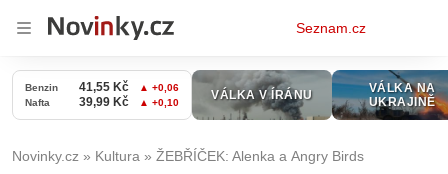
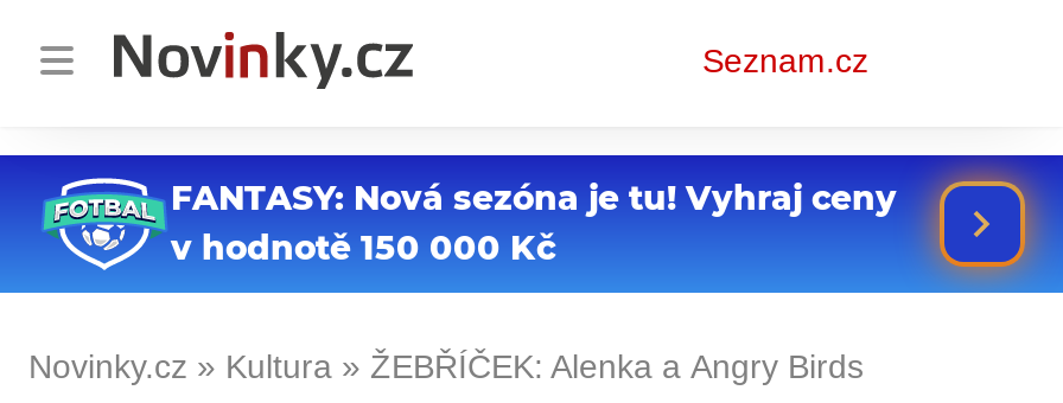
- [image]
+ [image]
